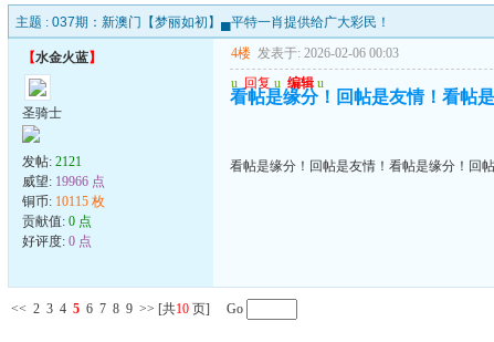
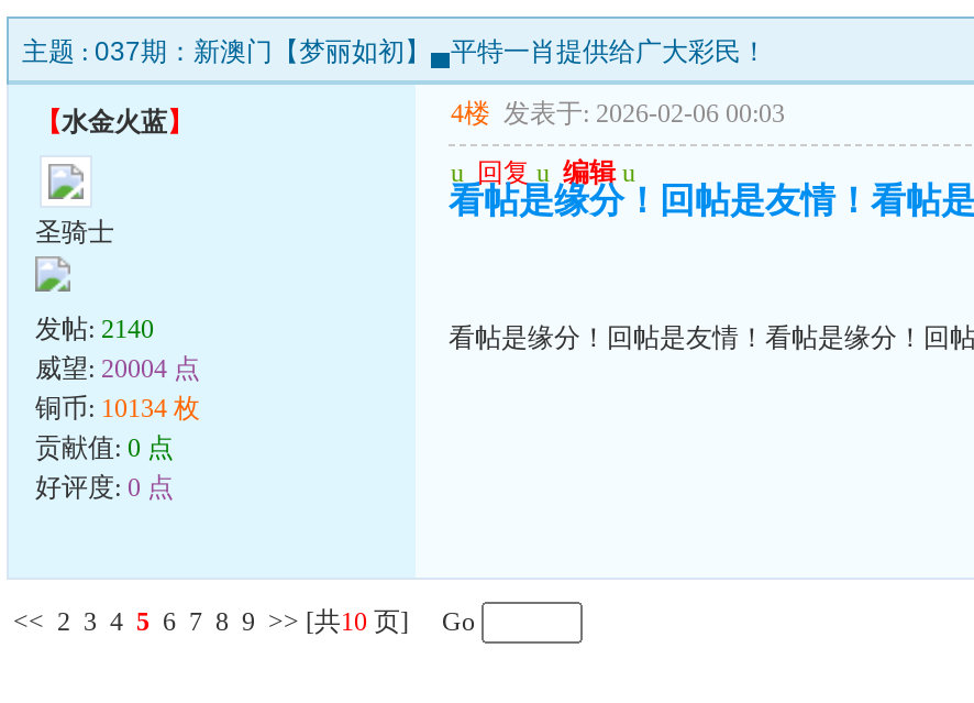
- 发帖: 2121
+ 发帖: 2140

- 威望: 19966 点
+ 威望: 20004 点

- 铜币: 10115 枚
+ 铜币: 10134 枚
